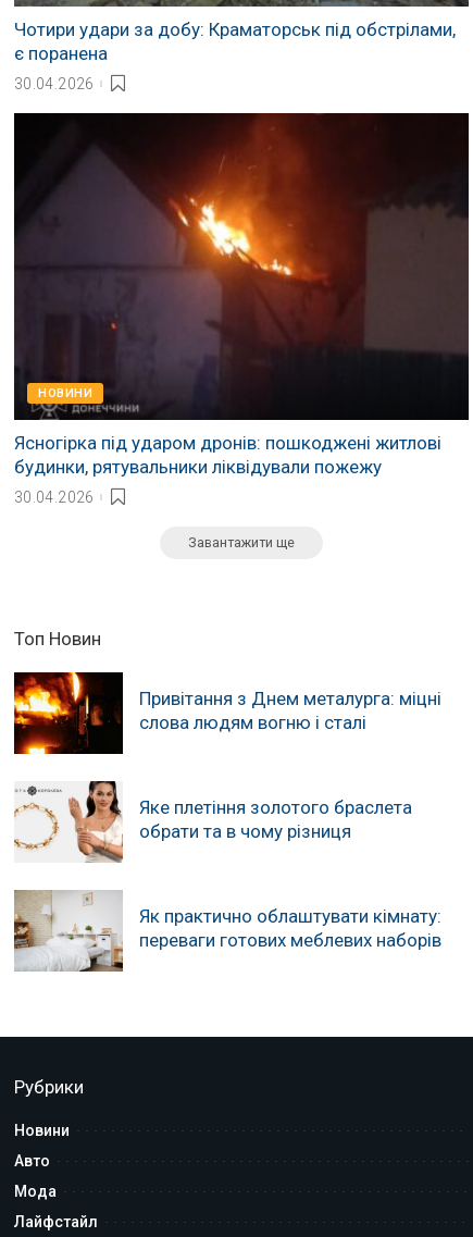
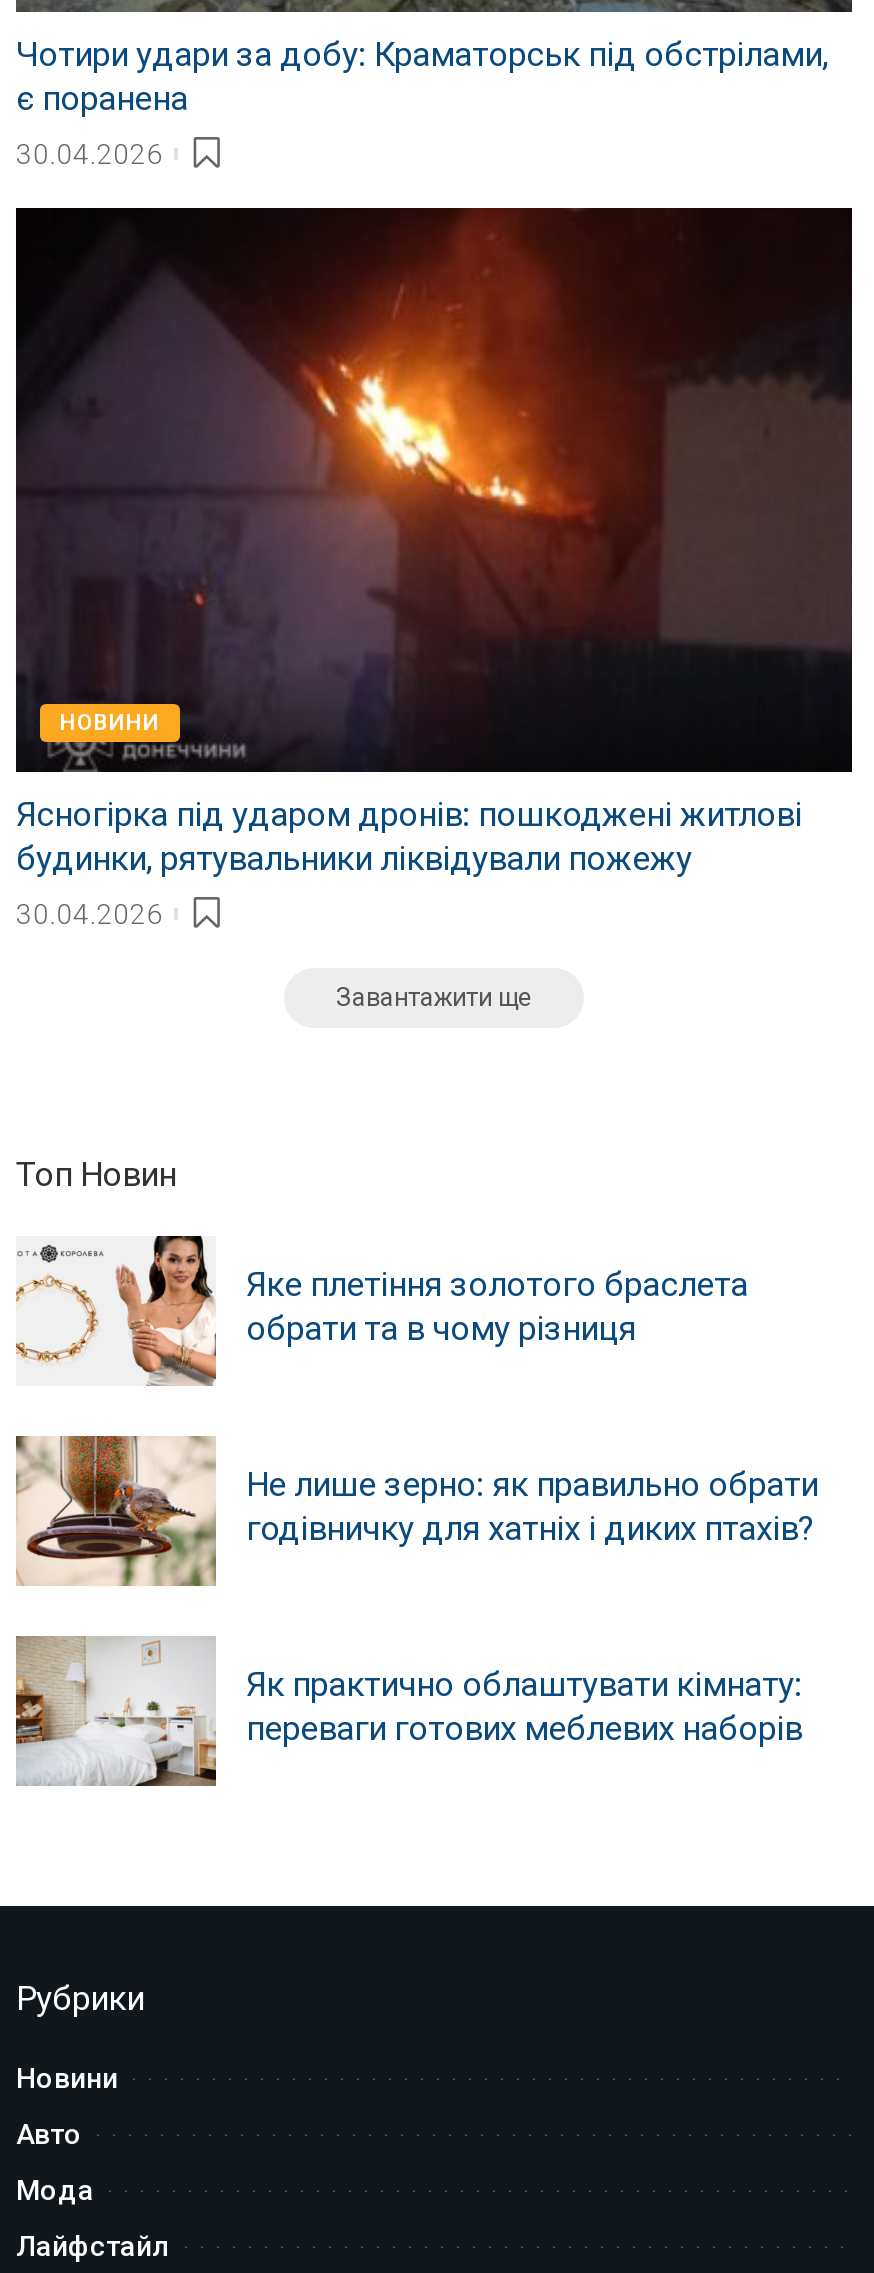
- [image]
- Привітання з Днем металурга: міцні
- слова людям вогню і сталі

moved up: [image] | Яке плетіння золотого браслета | обрати та в чому різниця

+ [image]
+ Не лише зерно: як правильно обрати
+ годівничку для хатніх і диких птахів?
